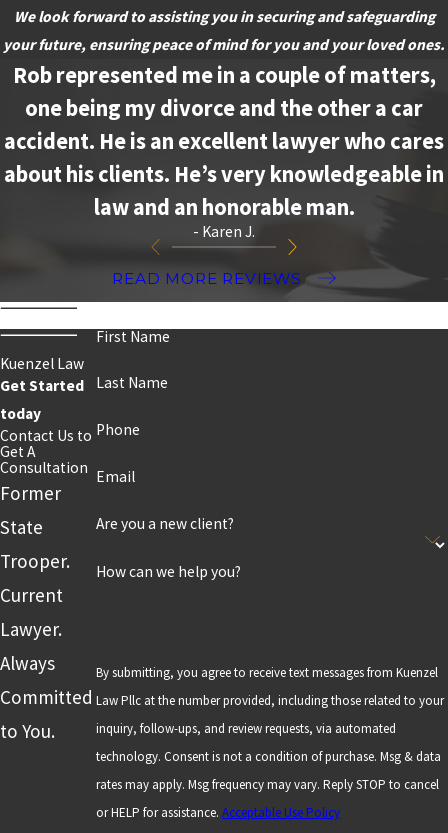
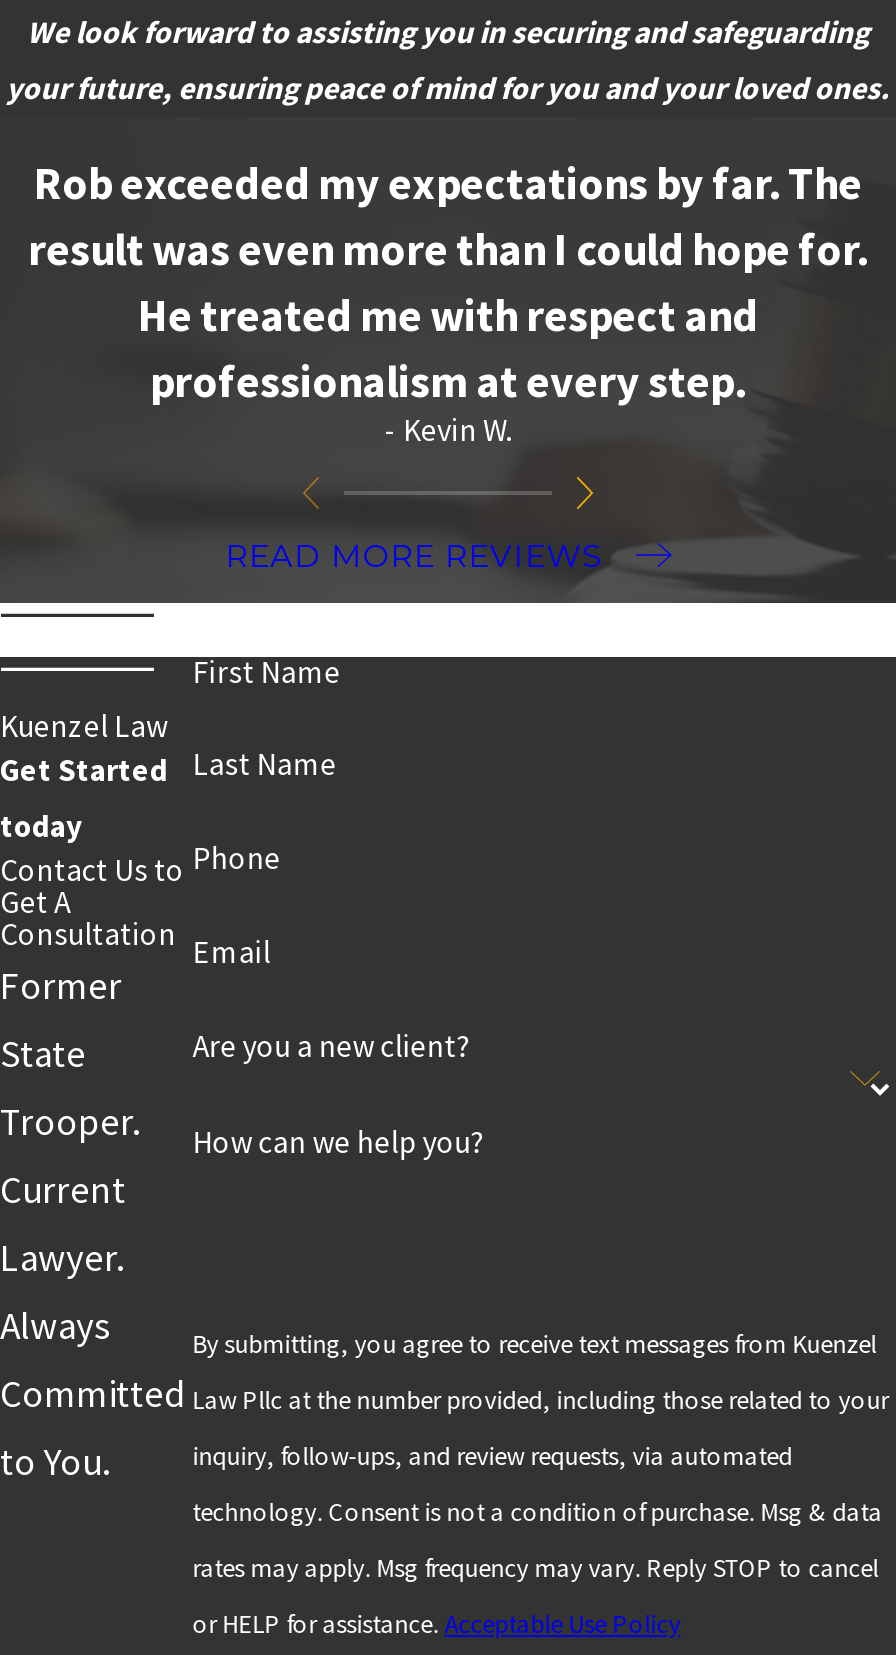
- Rob represented me in a couple of matters,
- one being my divorce and the other a car
- accident. He is an excellent lawyer who cares
- about his clients. He’s very knowledgeable in
- law and an honorable man.
- - Karen J.
+ Rob exceeded my expectations by far. The
+ result was even more than I could hope for.
+ He treated me with respect and
+ professionalism at every step.
+ - Kevin W.
